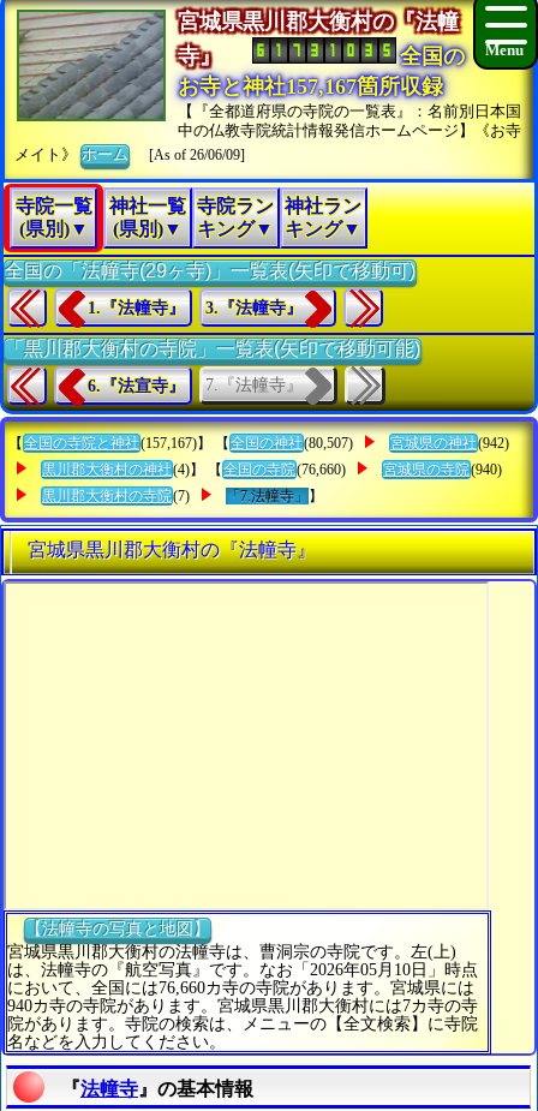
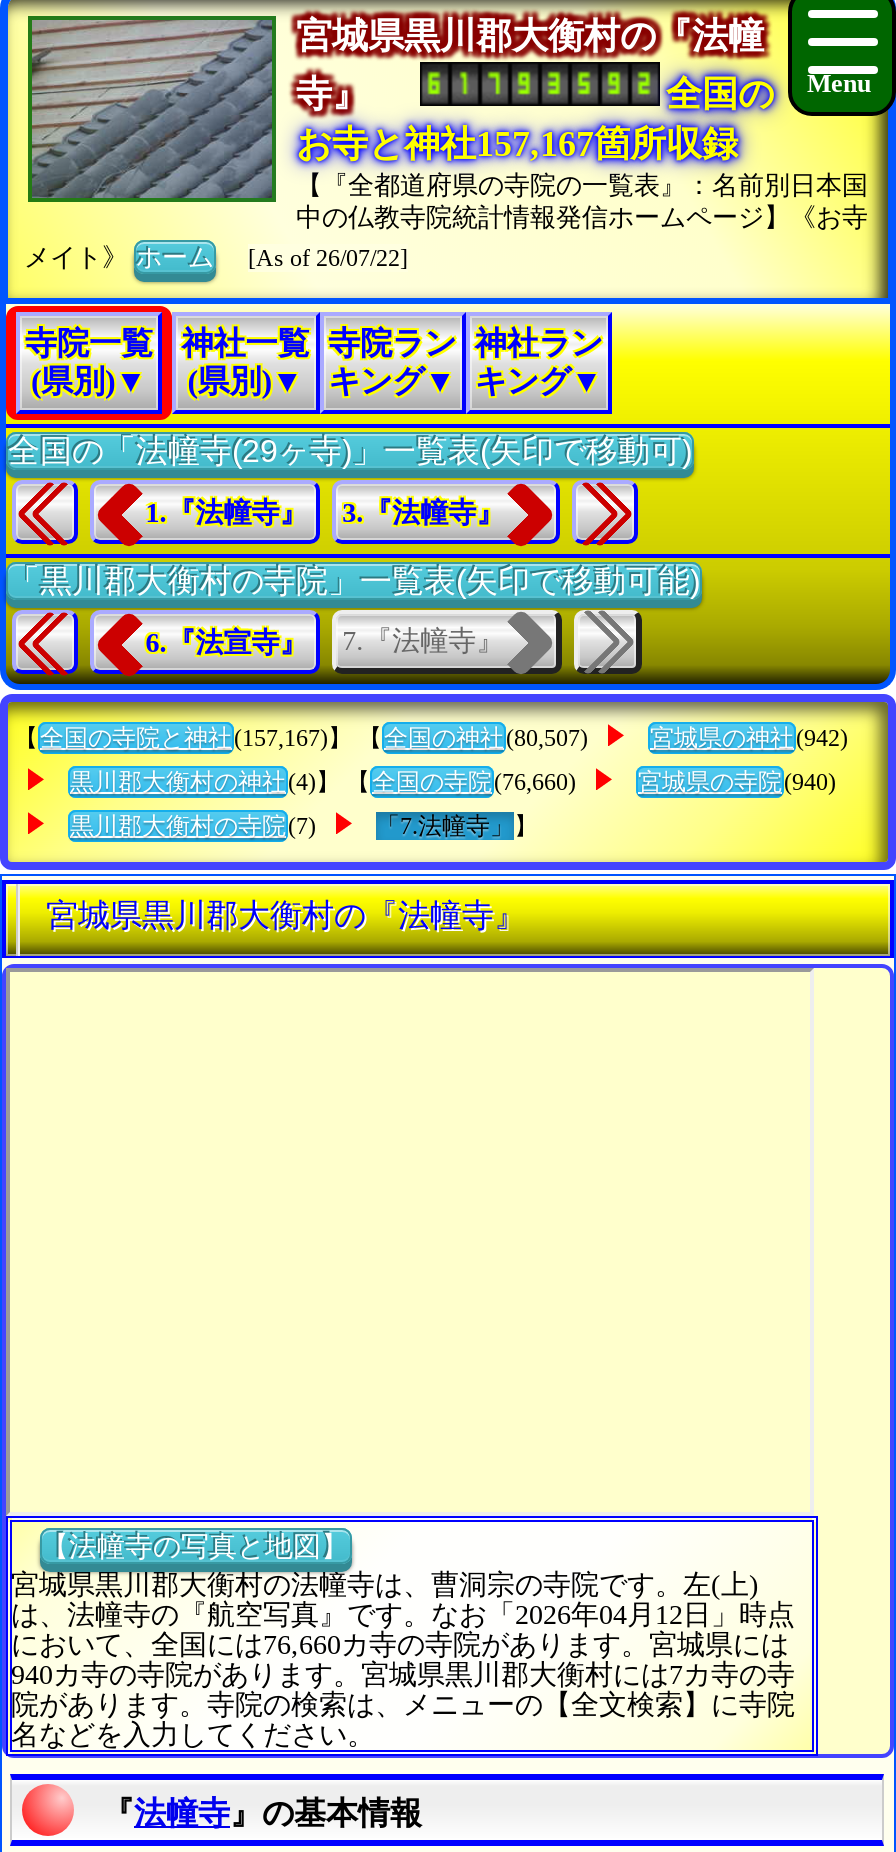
- [As of 26/06/09]
+ [As of 26/07/22]

- は、法幢寺の『航空写真』です。なお「2026年05月10日」時点
+ は、法幢寺の『航空写真』です。なお「2026年04月12日」時点
